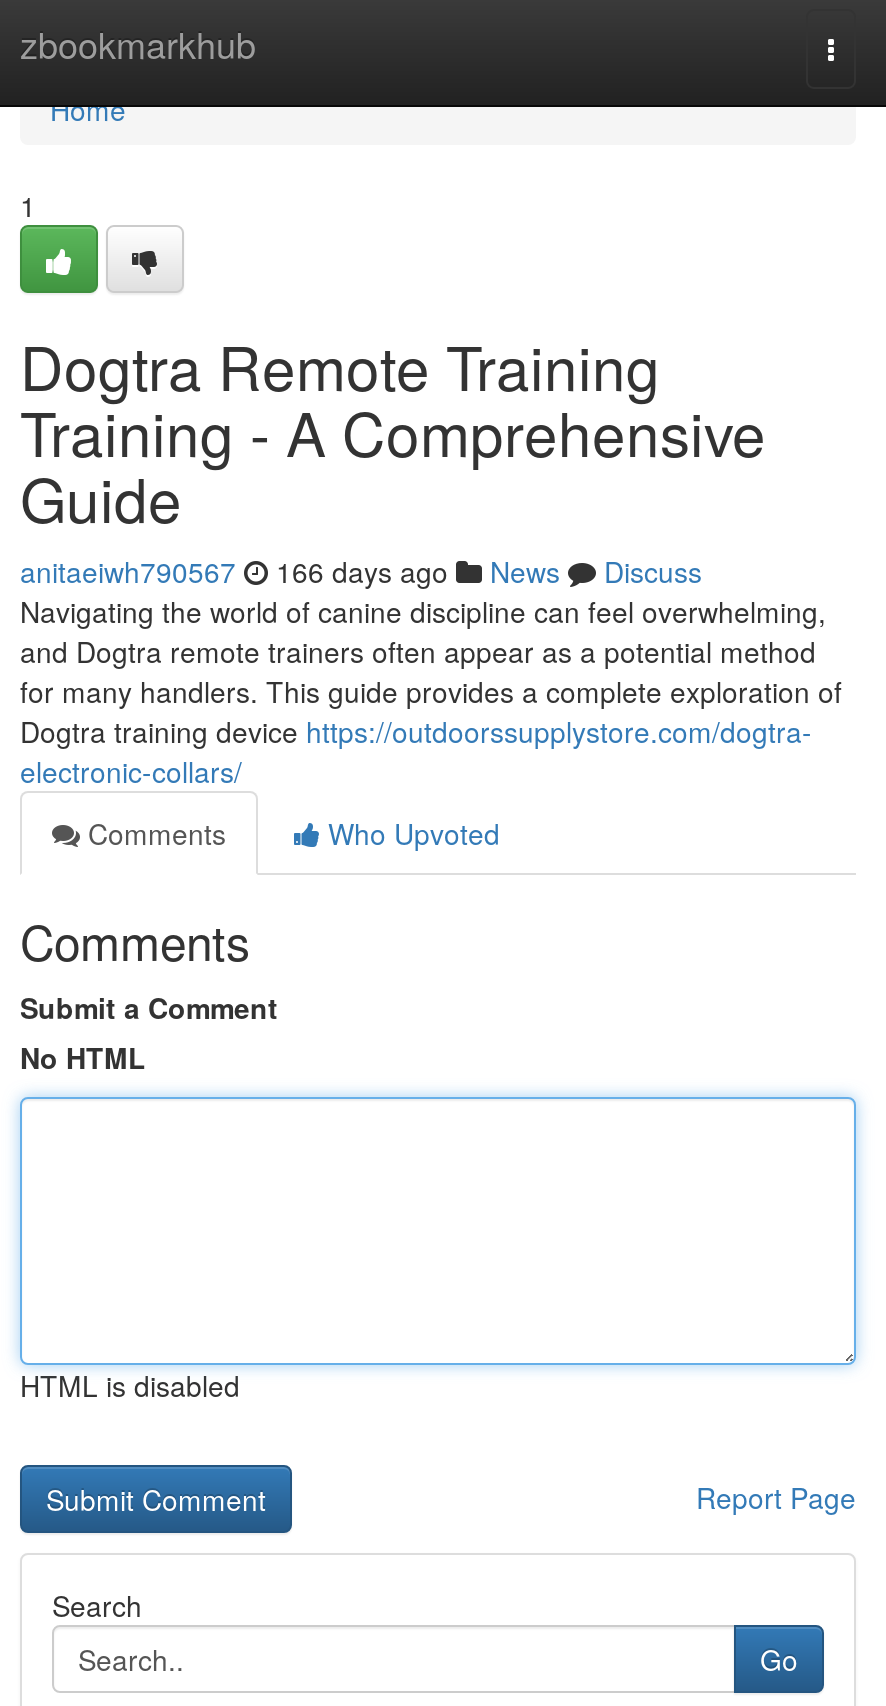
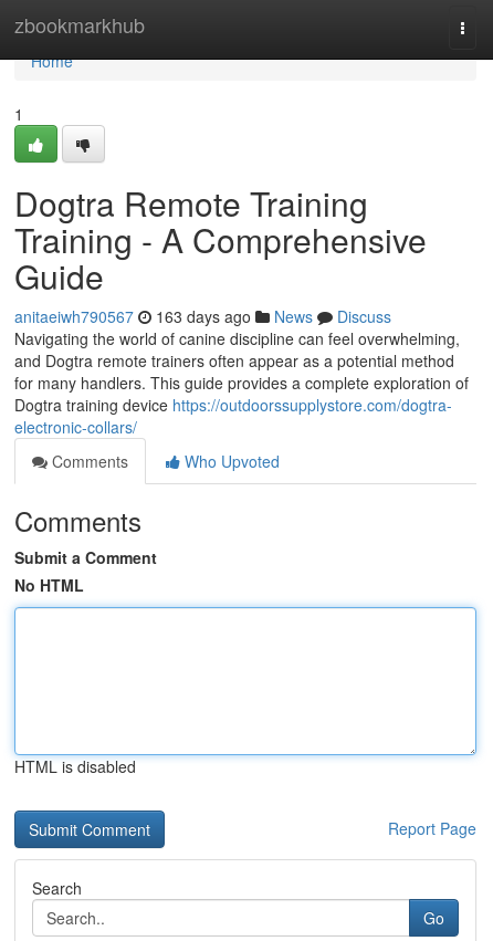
- anitaeiwh790567 166 days ago News Discuss
+ anitaeiwh790567 163 days ago News Discuss
